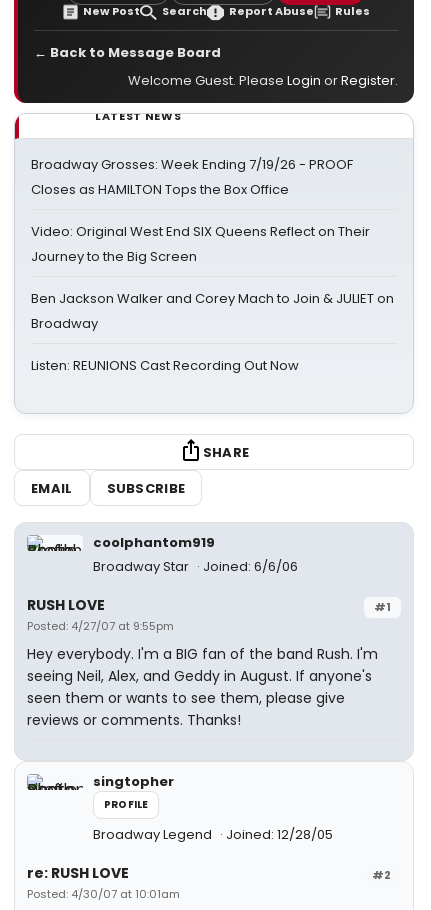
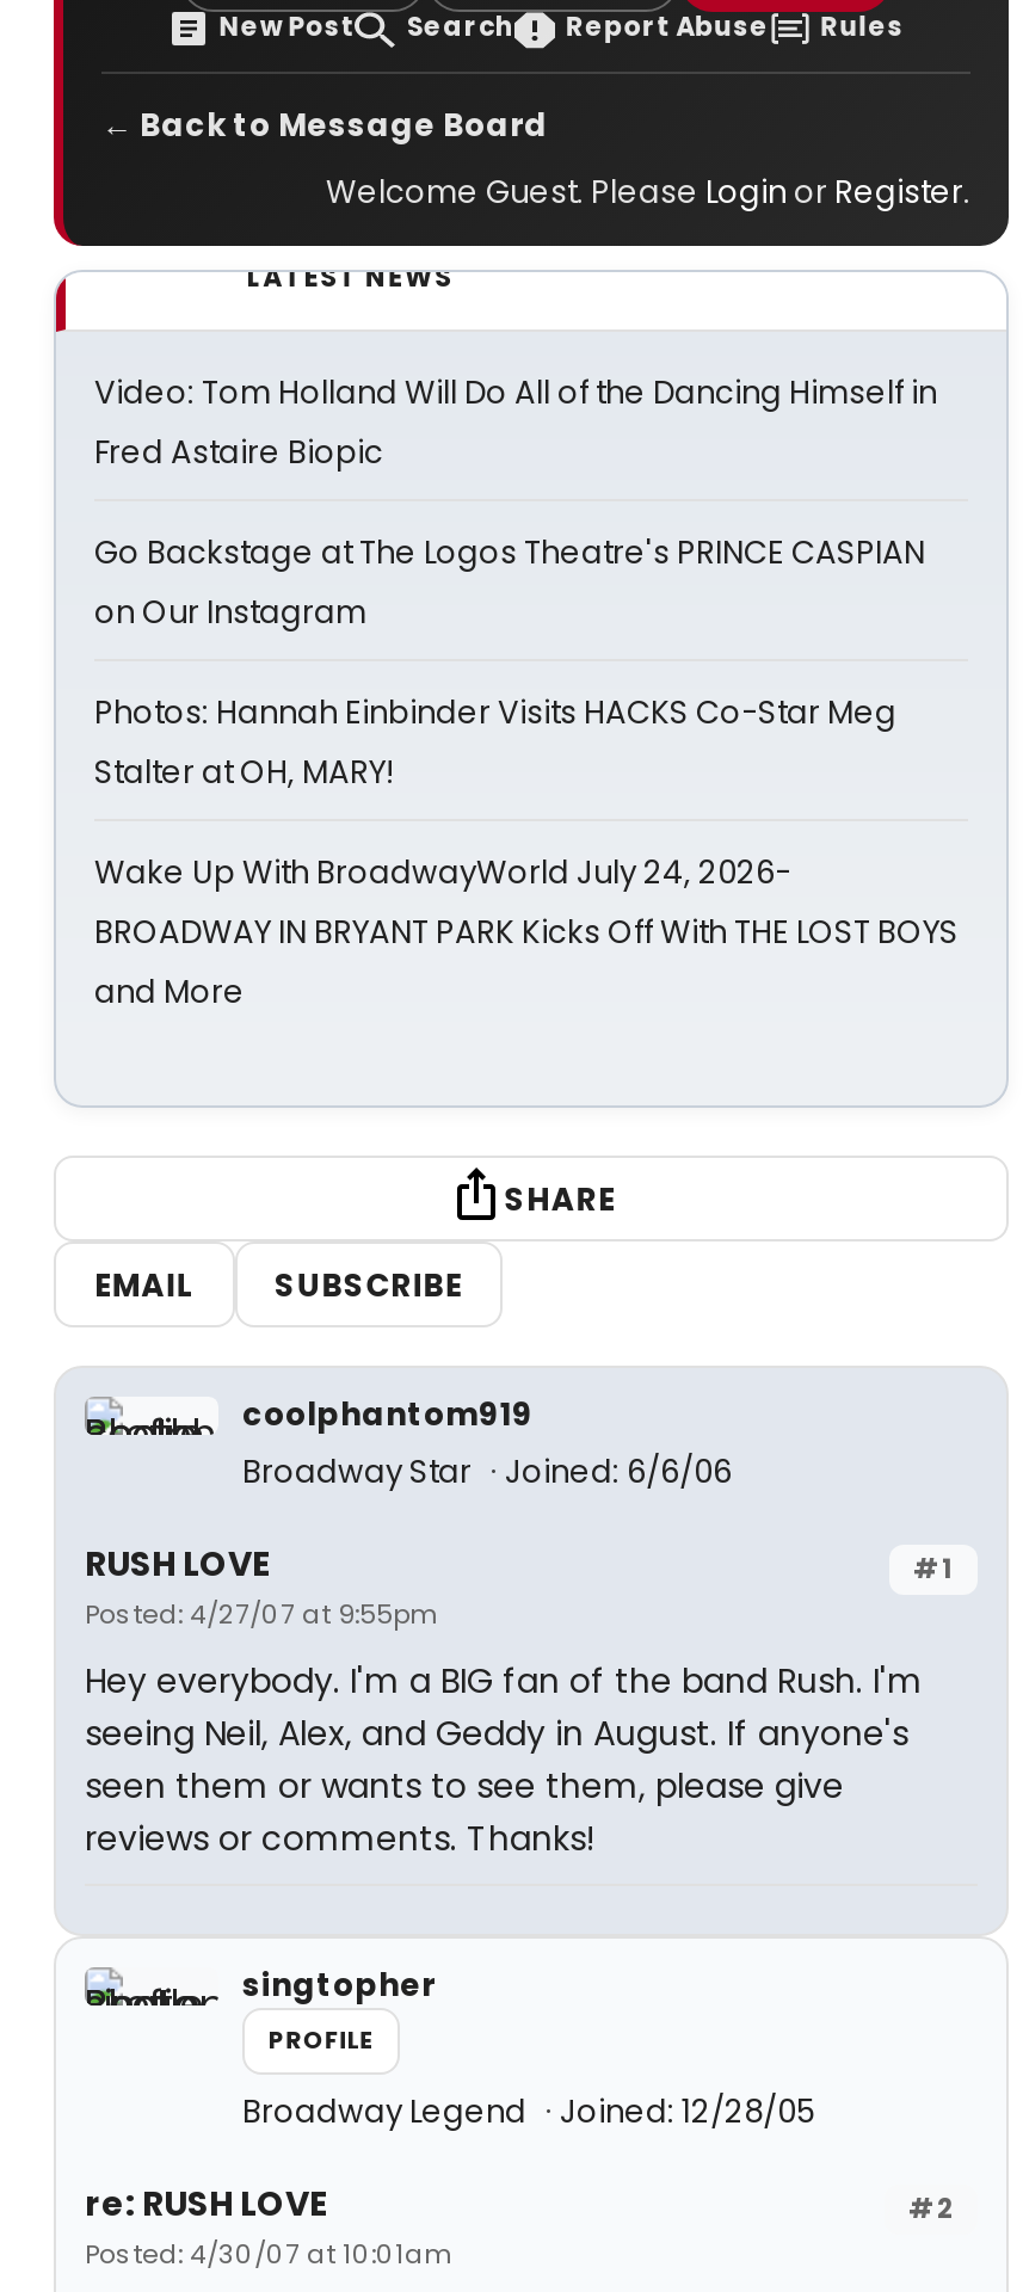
- Broadway Grosses: Week Ending 7/19/26 - PROOF
- Closes as HAMILTON Tops the Box Office
+ Video: Tom Holland Will Do All of the Dancing Himself in
+ Fred Astaire Biopic

- Video: Original West End SIX Queens Reflect on Their
- Journey to the Big Screen
+ Go Backstage at The Logos Theatre's PRINCE CASPIAN
+ on Our Instagram

- Ben Jackson Walker and Corey Mach to Join & JULIET on
- Broadway
+ Photos: Hannah Einbinder Visits HACKS Co-Star Meg
+ Stalter at OH, MARY!

- Listen: REUNIONS Cast Recording Out Now
+ Wake Up With BroadwayWorld July 24, 2026-
+ BROADWAY IN BRYANT PARK Kicks Off With THE LOST BOYS
+ and More
